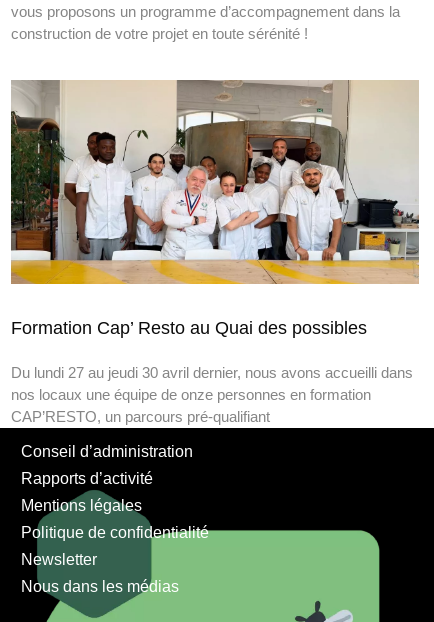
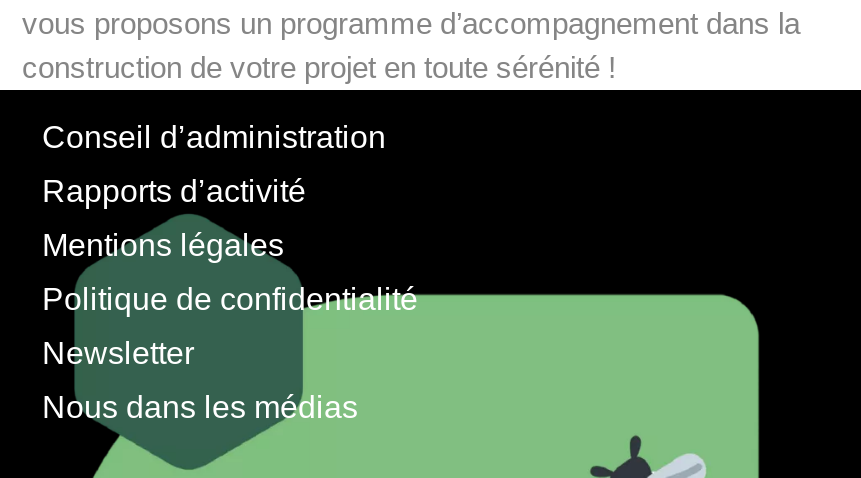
- [image]
- Formation Cap’ Resto au Quai des possibles
- Du lundi 27 au jeudi 30 avril dernier, nous avons accueilli dans
- nos locaux une équipe de onze personnes en formation
- CAP’RESTO, un parcours pré-qualifiant
